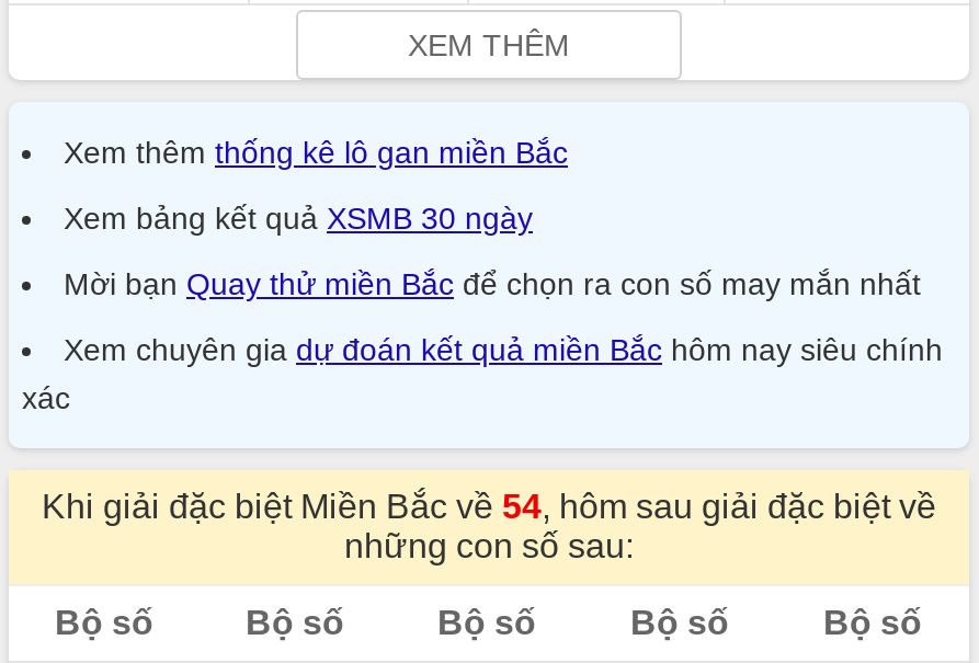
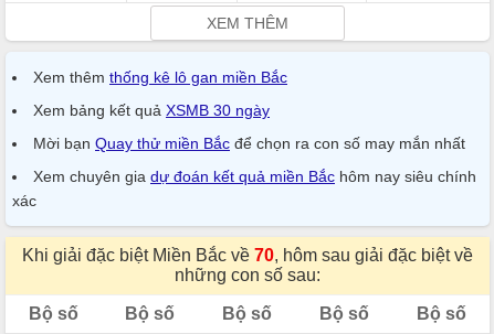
- Khi giải đặc biệt Miền Bắc về 54, hôm sau giải đặc biệt về
+ Khi giải đặc biệt Miền Bắc về 70, hôm sau giải đặc biệt về
